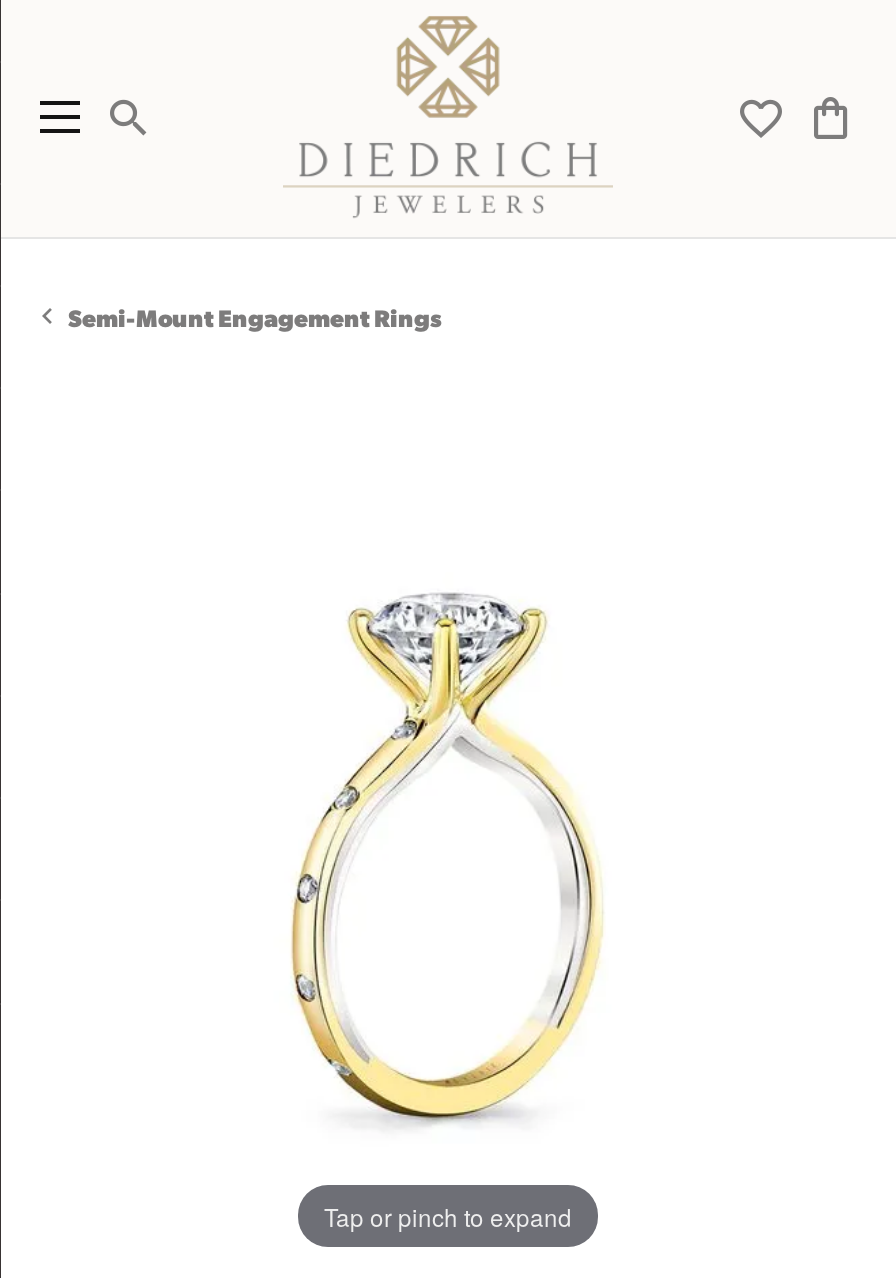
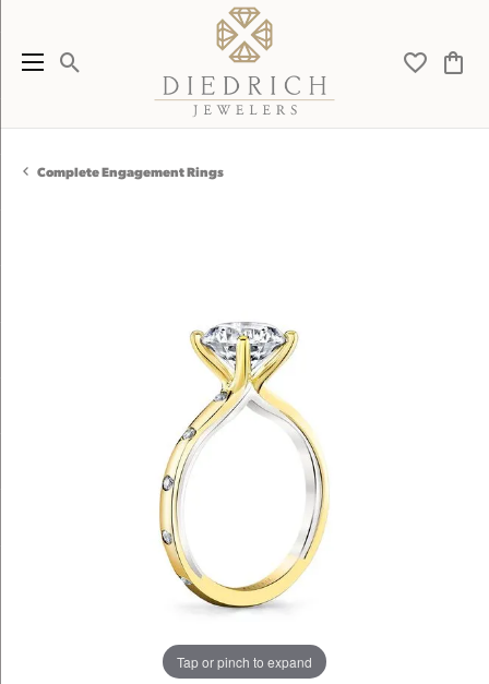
- Semi-Mount Engagement Rings
+ Complete Engagement Rings
